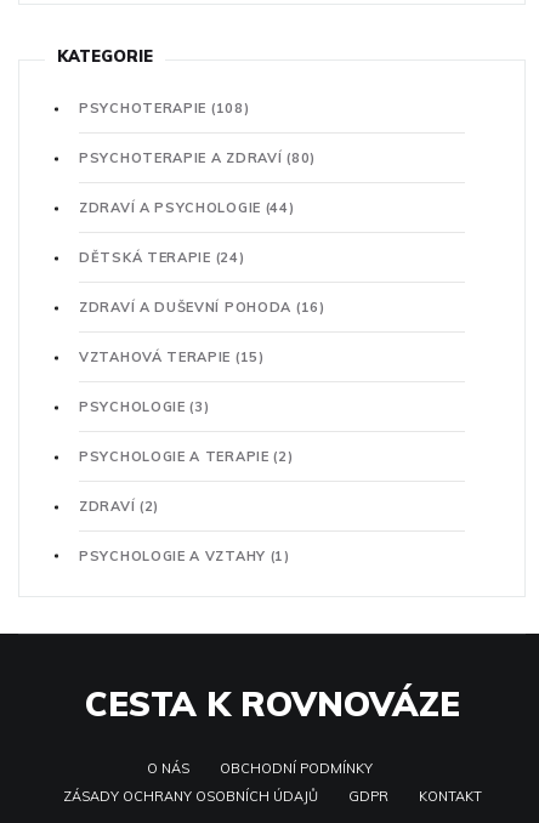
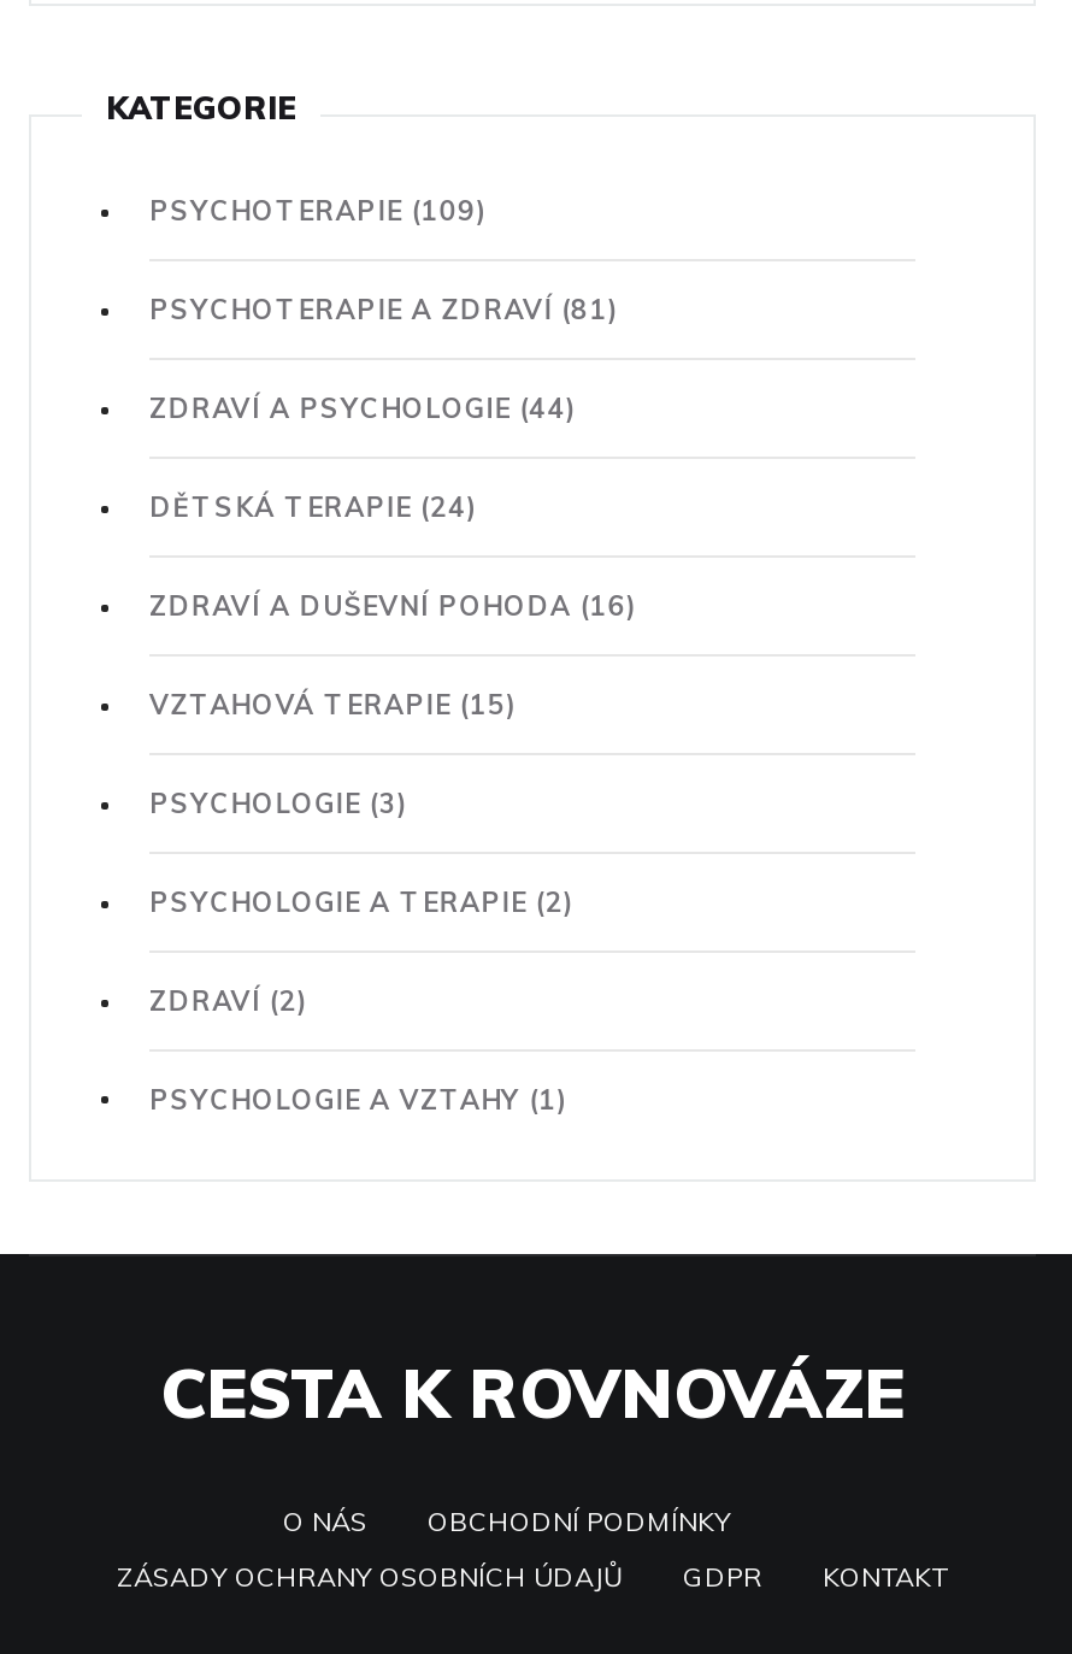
- PSYCHOTERAPIE (108)
+ PSYCHOTERAPIE (109)

- PSYCHOTERAPIE A ZDRAVÍ (80)
+ PSYCHOTERAPIE A ZDRAVÍ (81)
